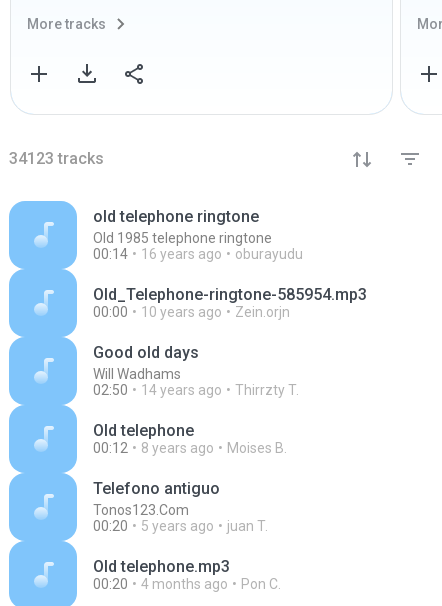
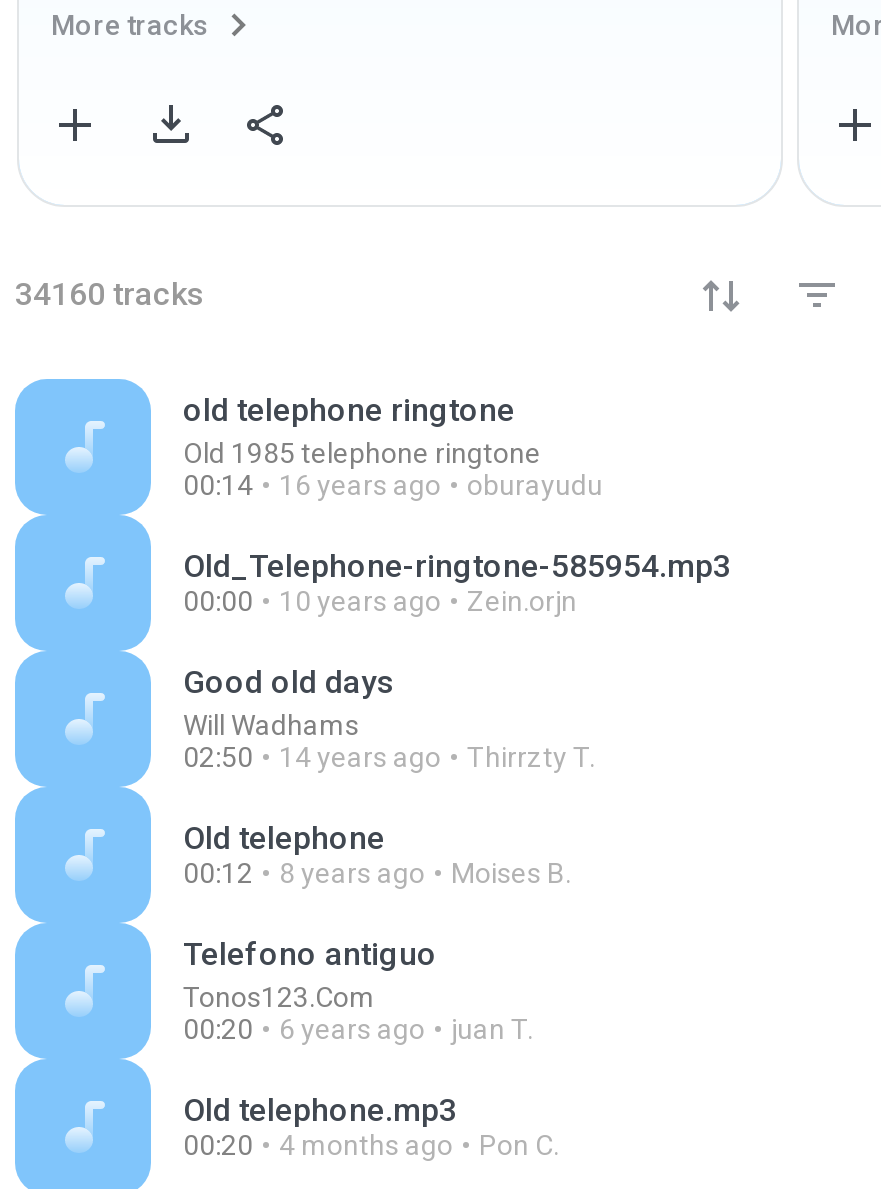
- 34123 tracks
+ 34160 tracks

- 00:20 5 years ago juan T.
+ 00:20 6 years ago juan T.
